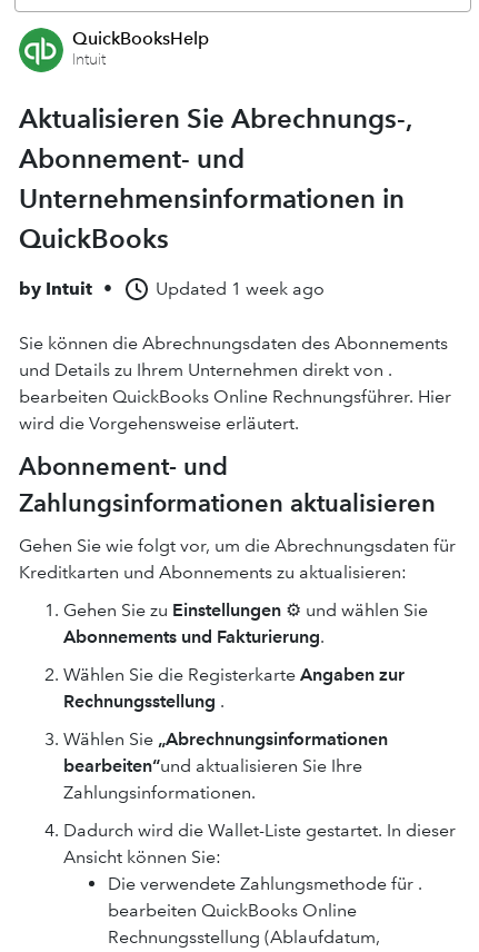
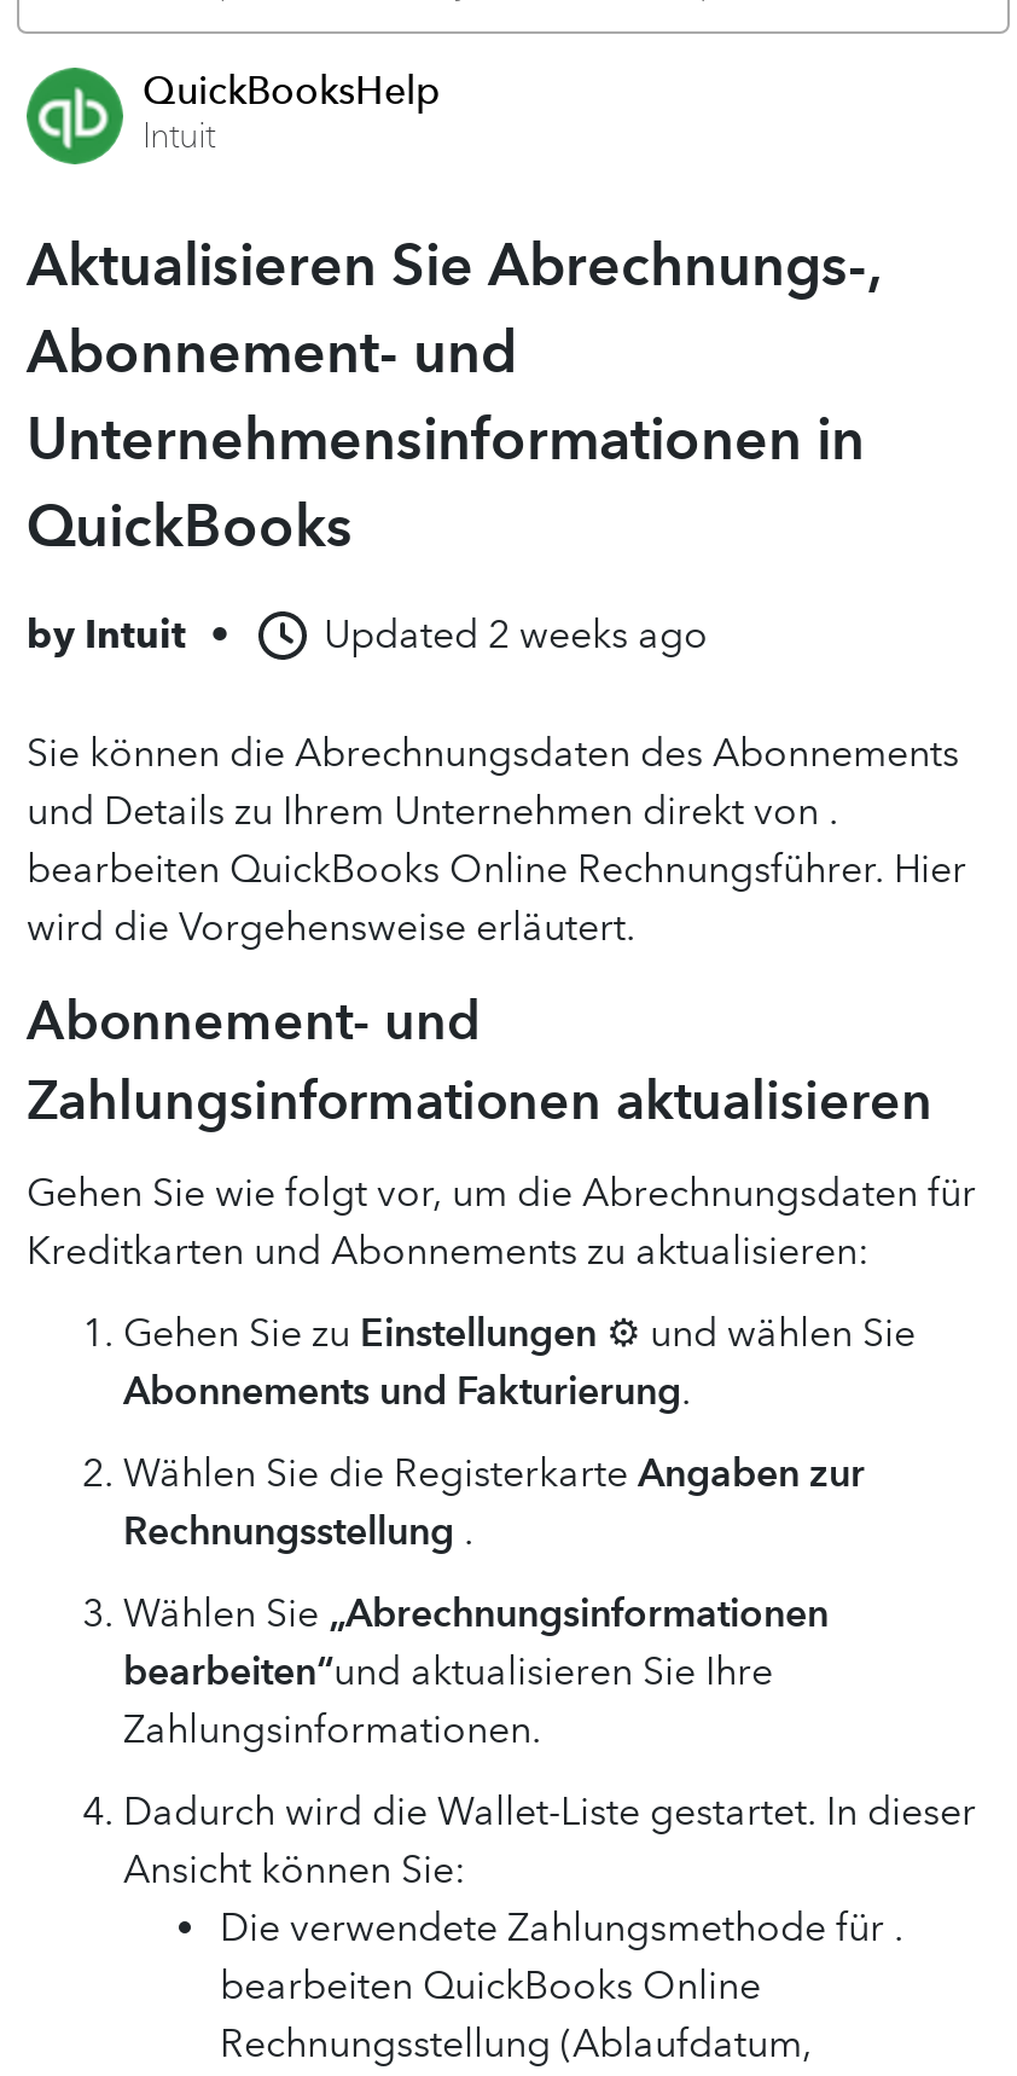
- Updated 1 week ago
+ Updated 2 weeks ago
